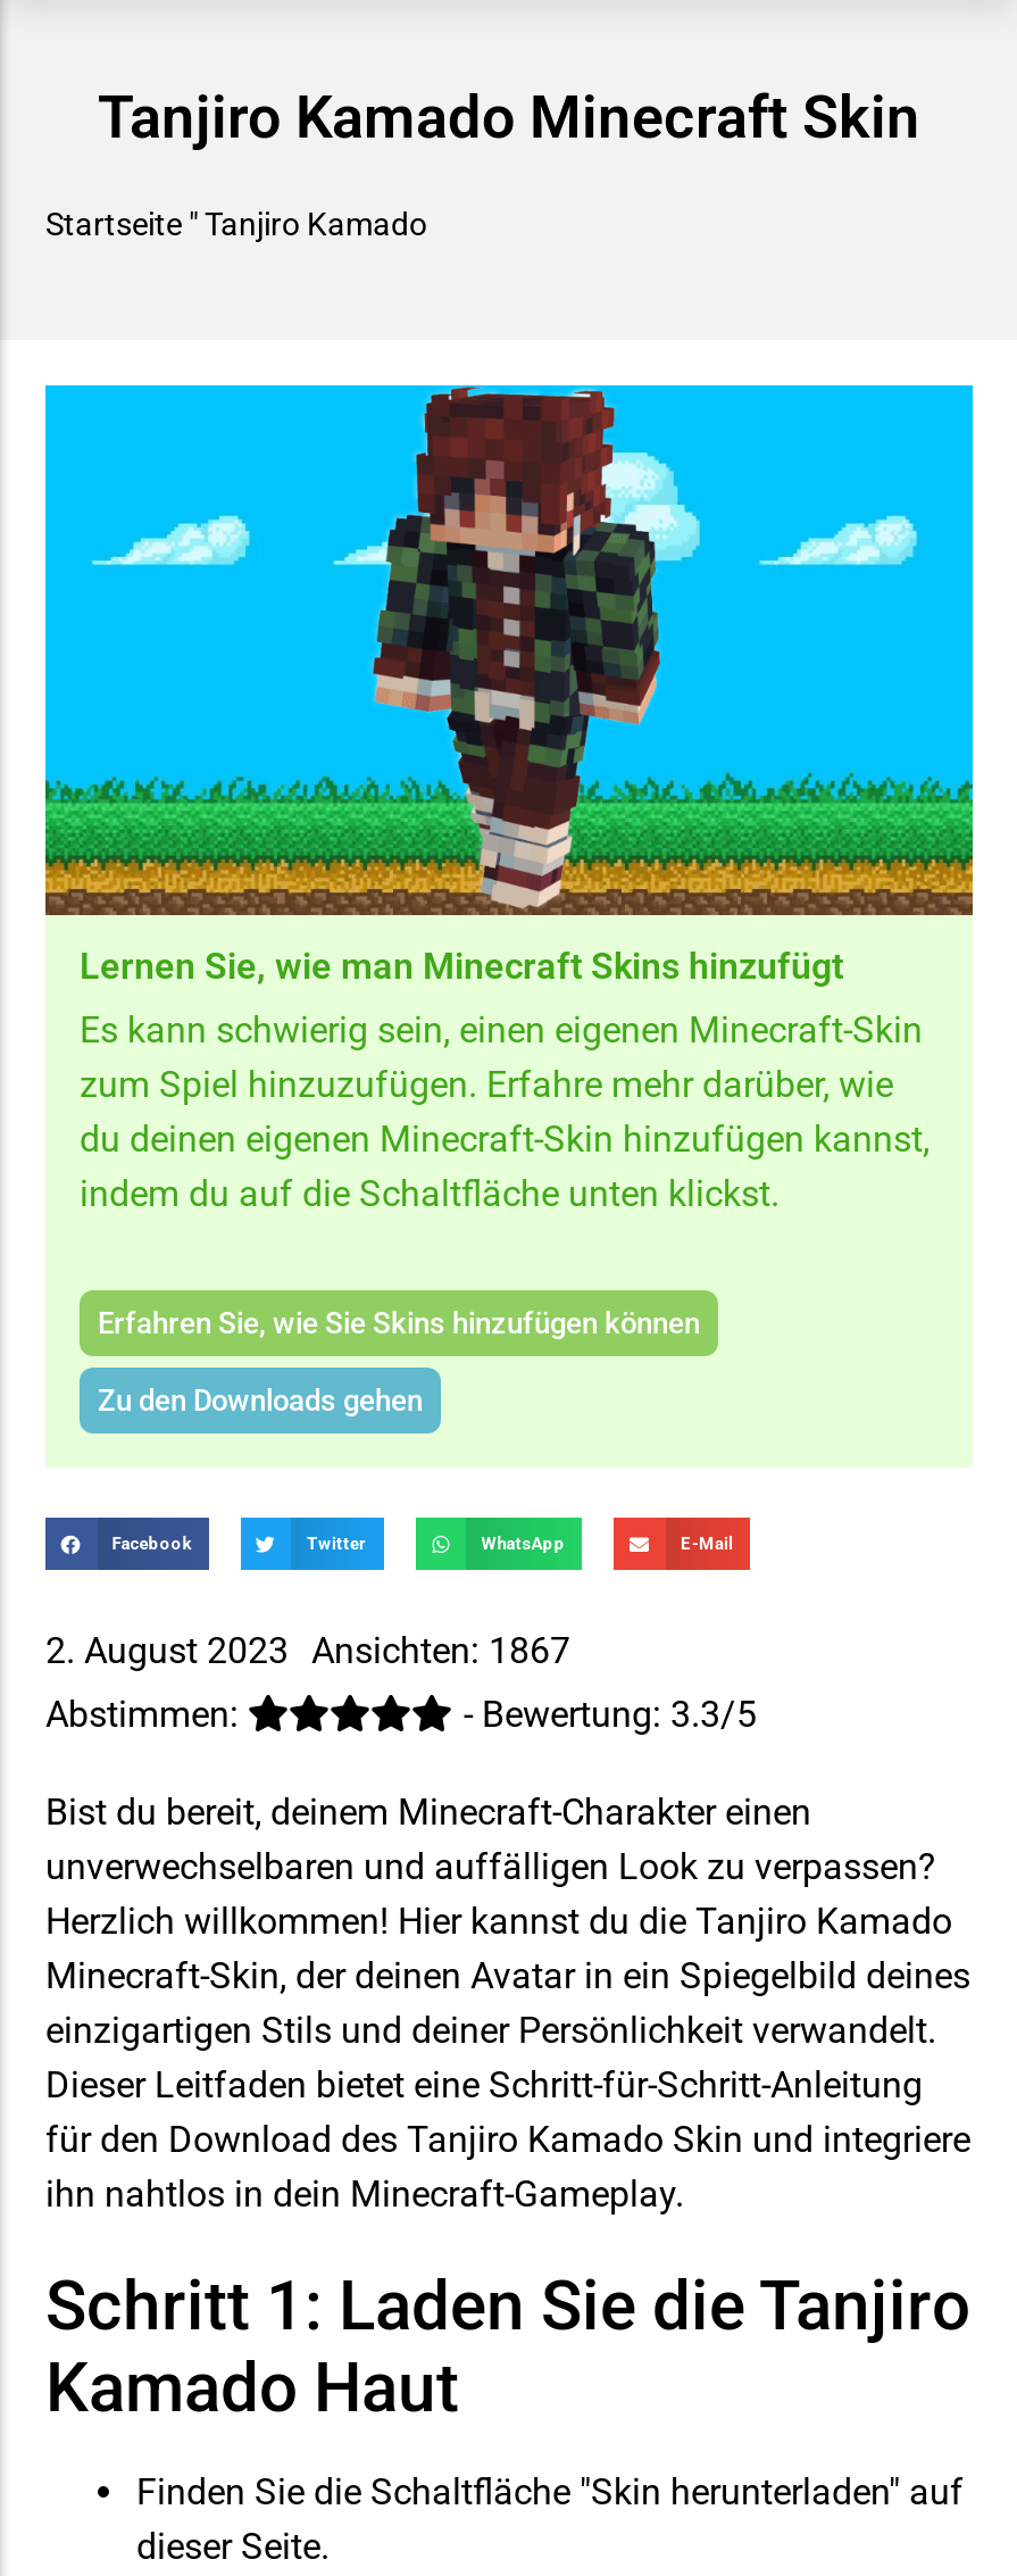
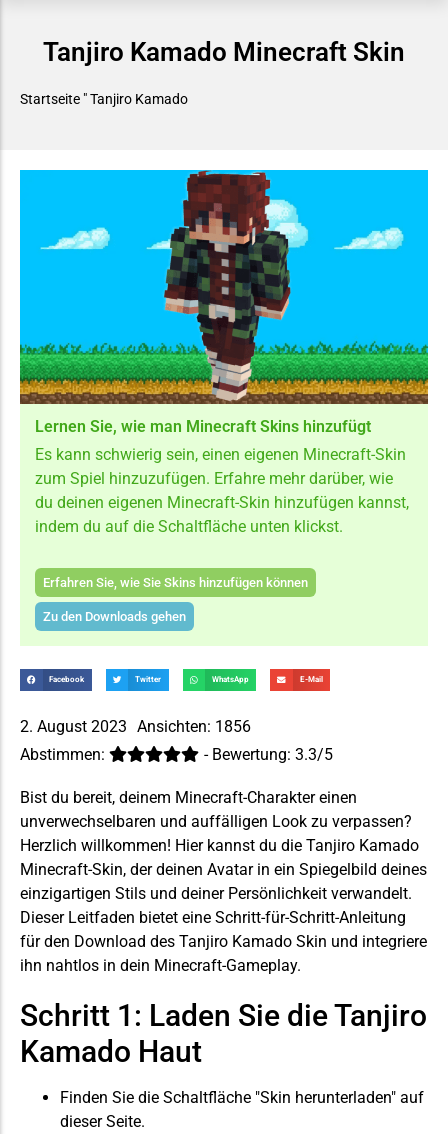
- 2. August 2023 Ansichten: 1867
+ 2. August 2023 Ansichten: 1856
